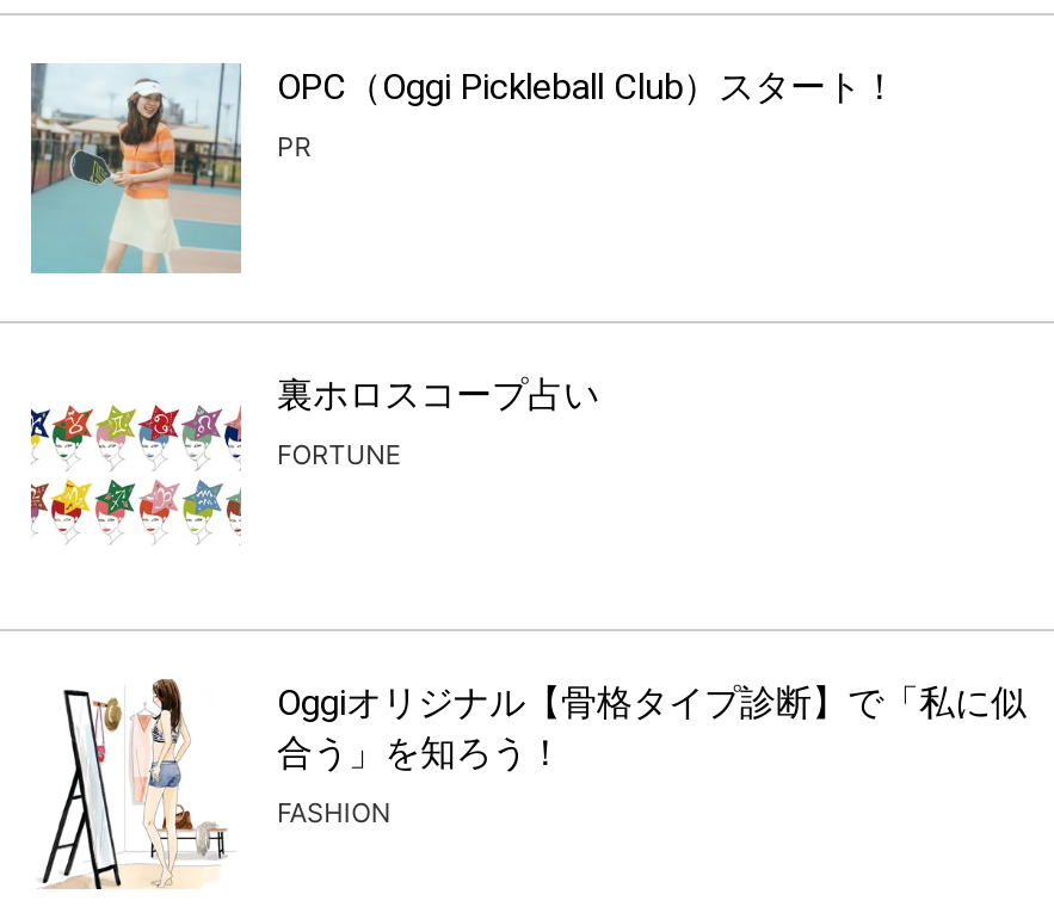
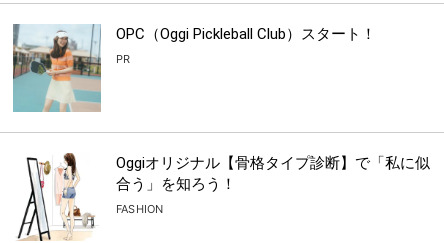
- [image]
- 裏ホロスコープ占い
- FORTUNE
